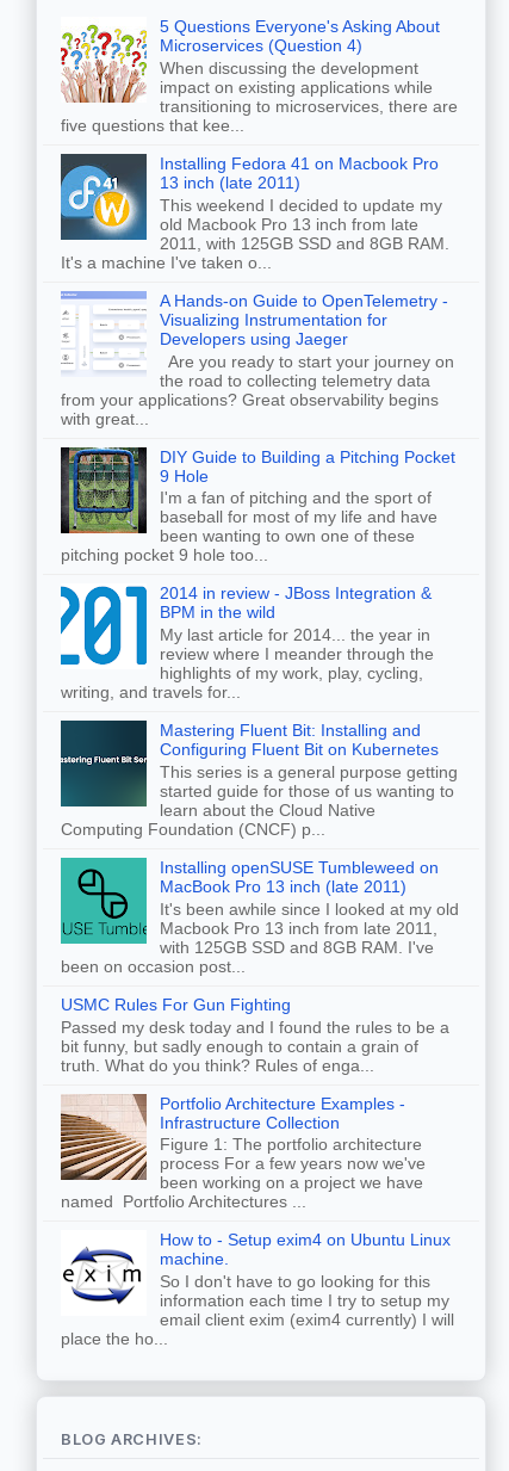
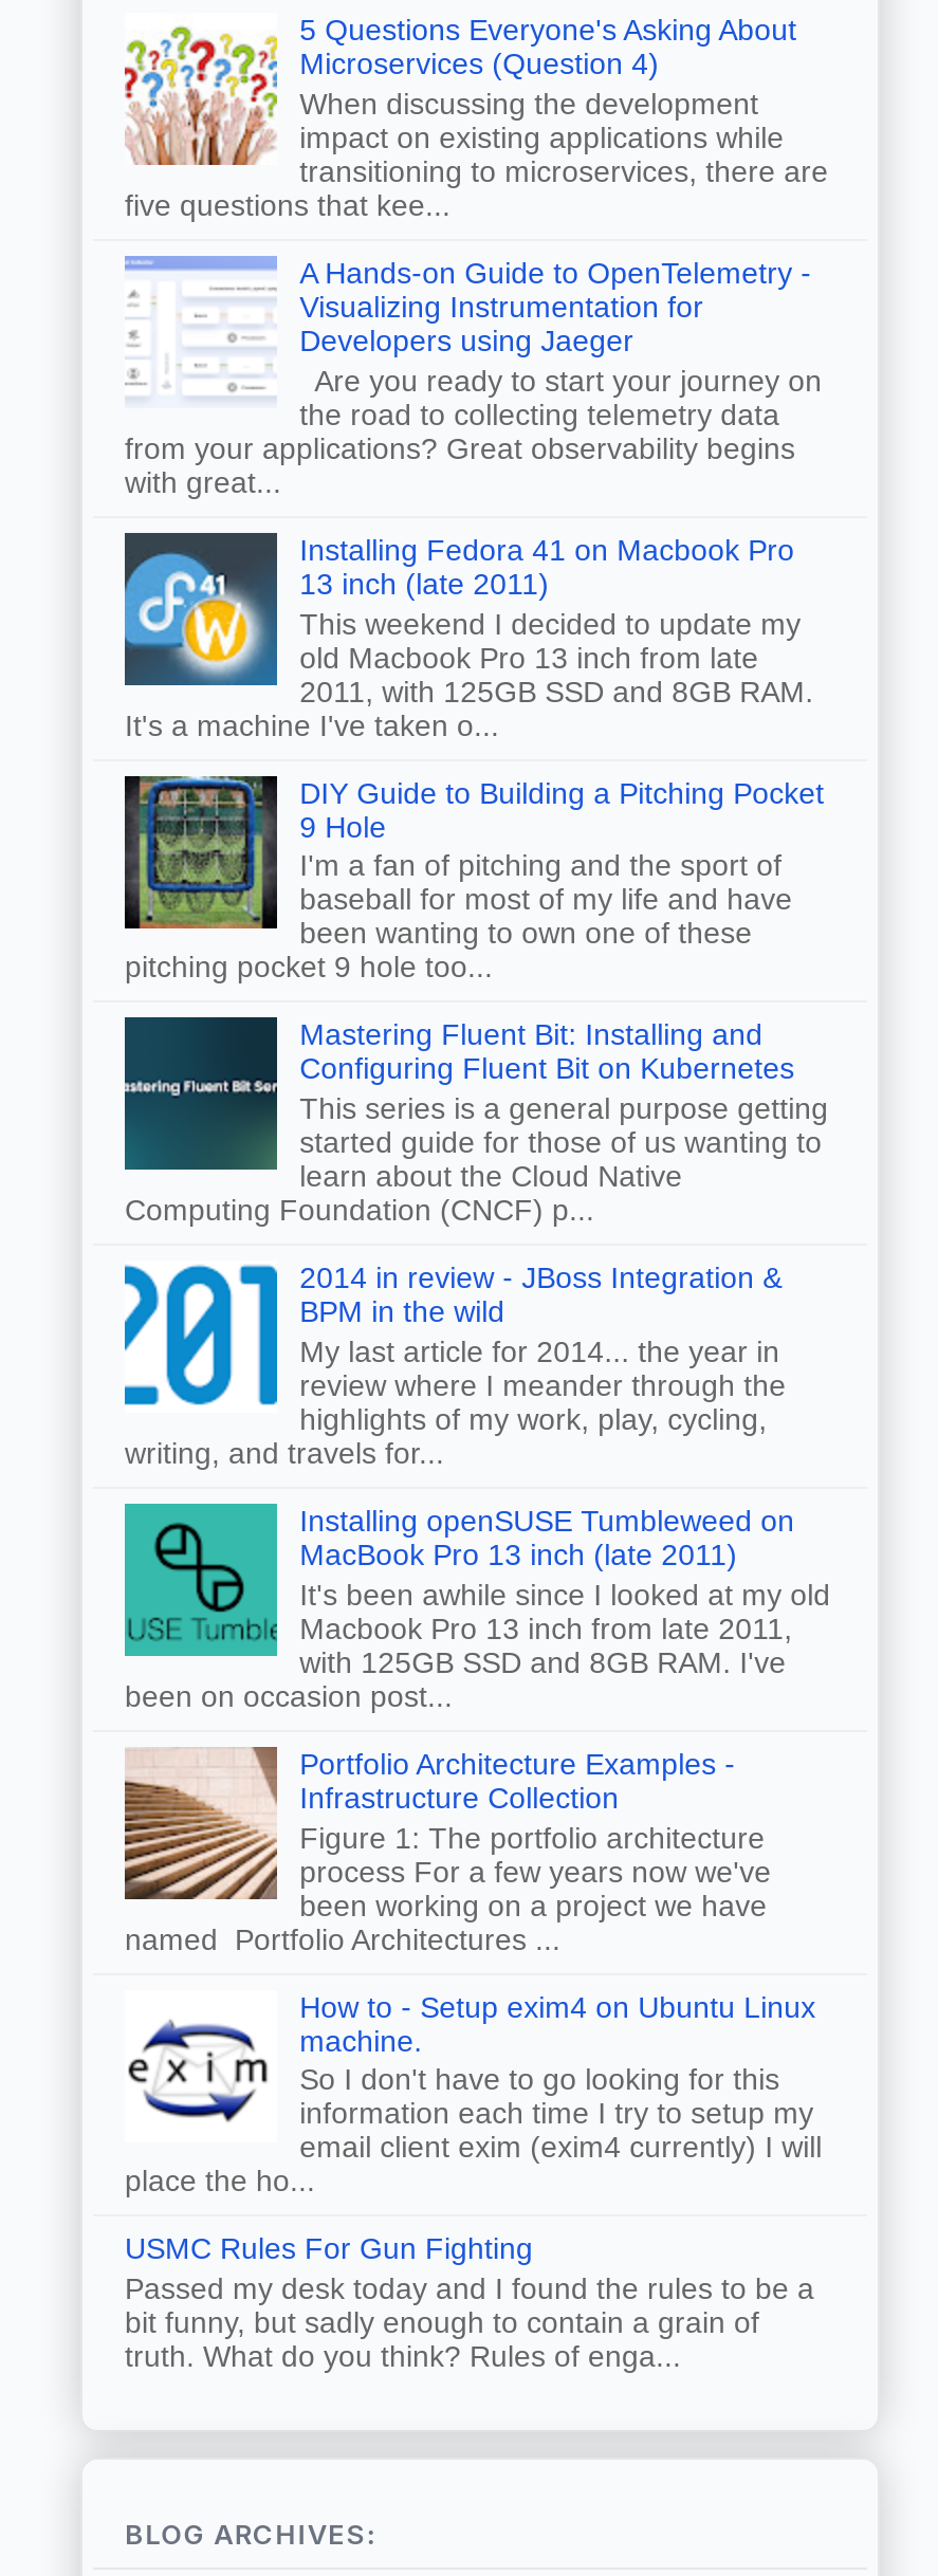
moved down: [image] | Installing Fedora 41 on Macbook Pro | 13 inch (late 2011) | This weekend I decided to update my | old Macbook Pro 13 inch from late | 2011, with 125GB SSD and 8GB RAM. | It's a machine I've taken o...

moved up: A Hands-on Guide to OpenTelemetry - | Visualizing Instrumentation for | Developers using Jaeger | Are you ready to start your journey on | the road to collecting telemetry data | from your applications? Great observability begins | with great...

moved down: 2014 in review - JBoss Integration & | BPM in the wild | My last article for 2014... the year in | review where I meander through the | highlights of my work, play, cycling, | writing, and travels for...

moved up: [image] | Mastering Fluent Bit: Installing and | Configuring Fluent Bit on Kubernetes | This series is a general purpose getting | started guide for those of us wanting to | learn about the Cloud Native | Computing Foundation (CNCF) p...

moved down: USMC Rules For Gun Fighting | Passed my desk today and I found the rules to be a | bit funny, but sadly enough to contain a grain of | truth. What do you think? Rules of enga...

moved up: [image] | Portfolio Architecture Examples - | Infrastructure Collection | ... | email client exim (exim4 currently) I will | place the ho...
